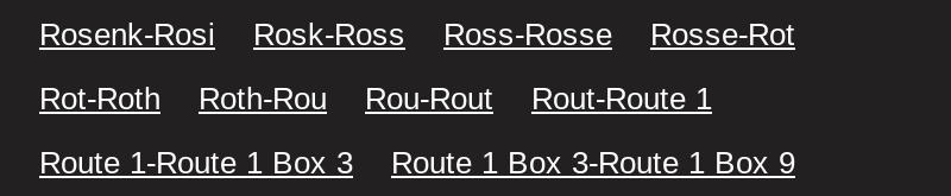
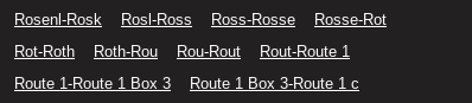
- Rosenk-Rosi
- Rosk-Ross
+ Rosenl-Rosk
+ Rosl-Ross

- Route 1 Box 3-Route 1 Box 9
+ Route 1 Box 3-Route 1 c
